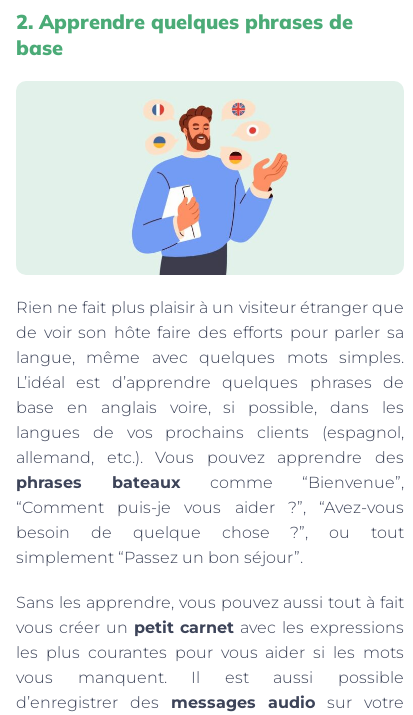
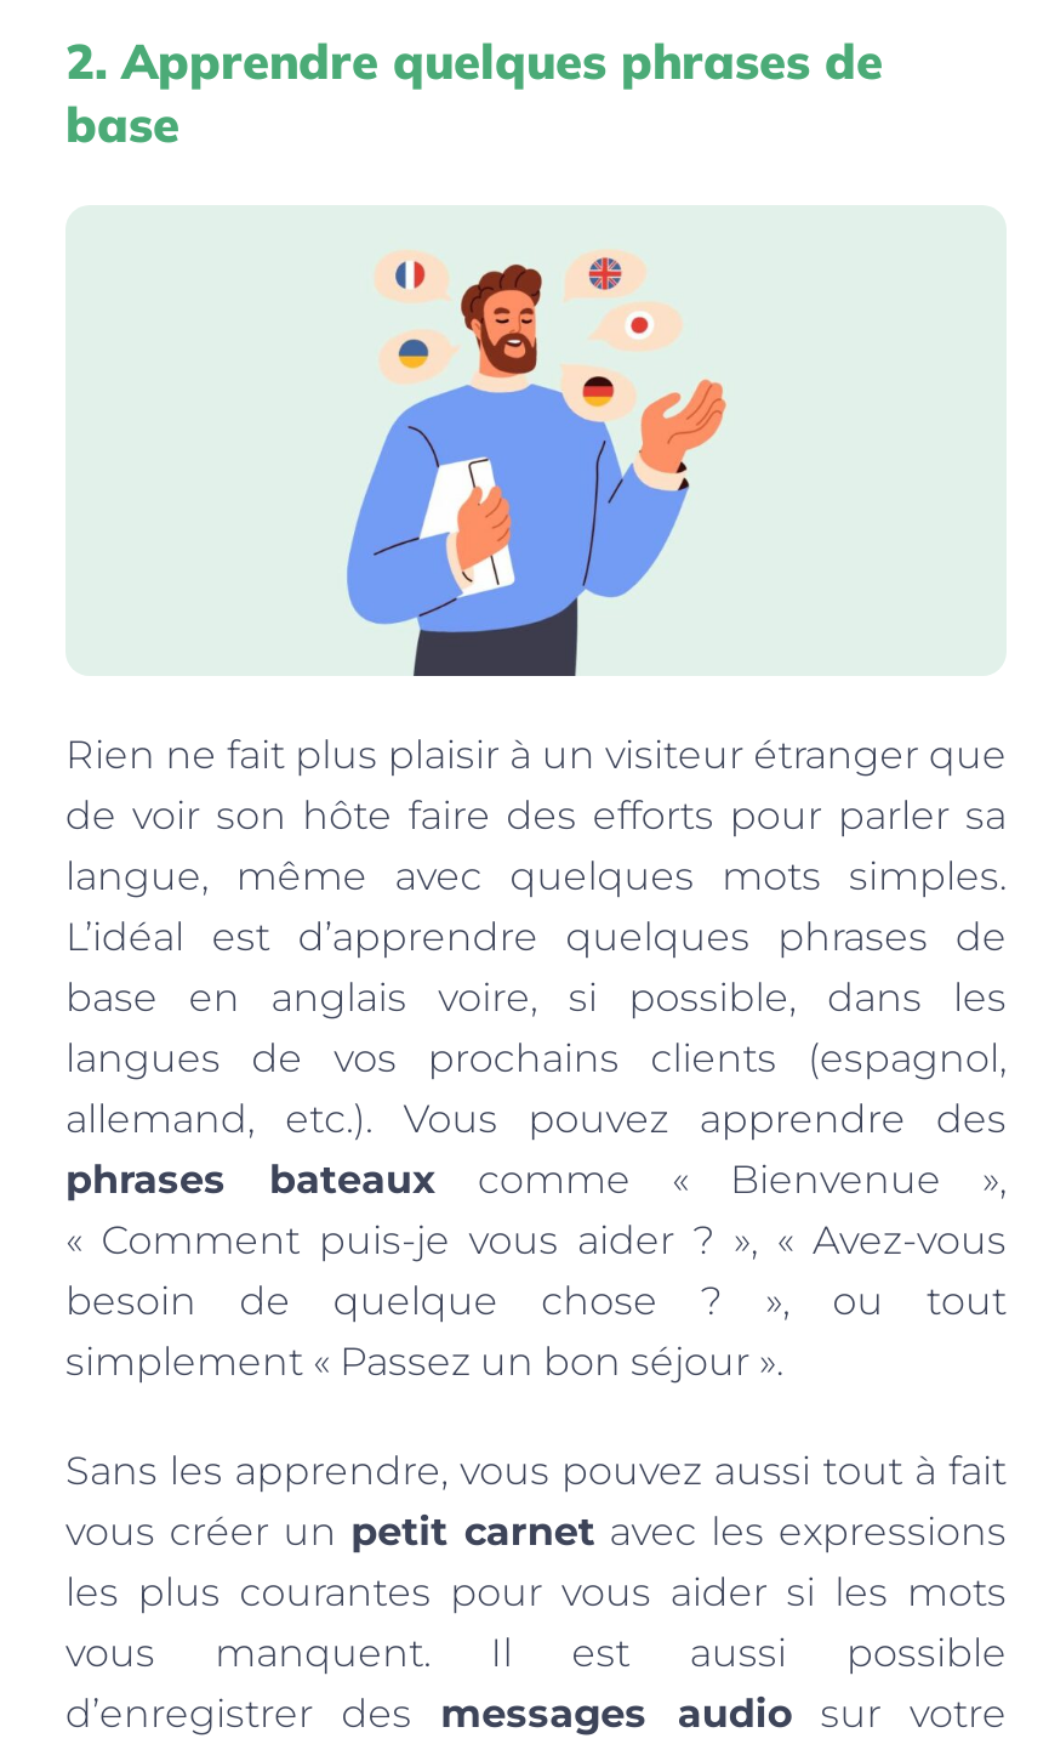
- phrases bateaux comme “Bienvenue”,
- “Comment puis-je vous aider ?”, “Avez-vous
- besoin de quelque chose ?”, ou tout
- simplement “Passez un bon séjour”.
+ phrases bateaux comme « Bienvenue »,
+ « Comment puis-je vous aider ? », « Avez-vous
+ besoin de quelque chose ? », ou tout
+ simplement « Passez un bon séjour ».
